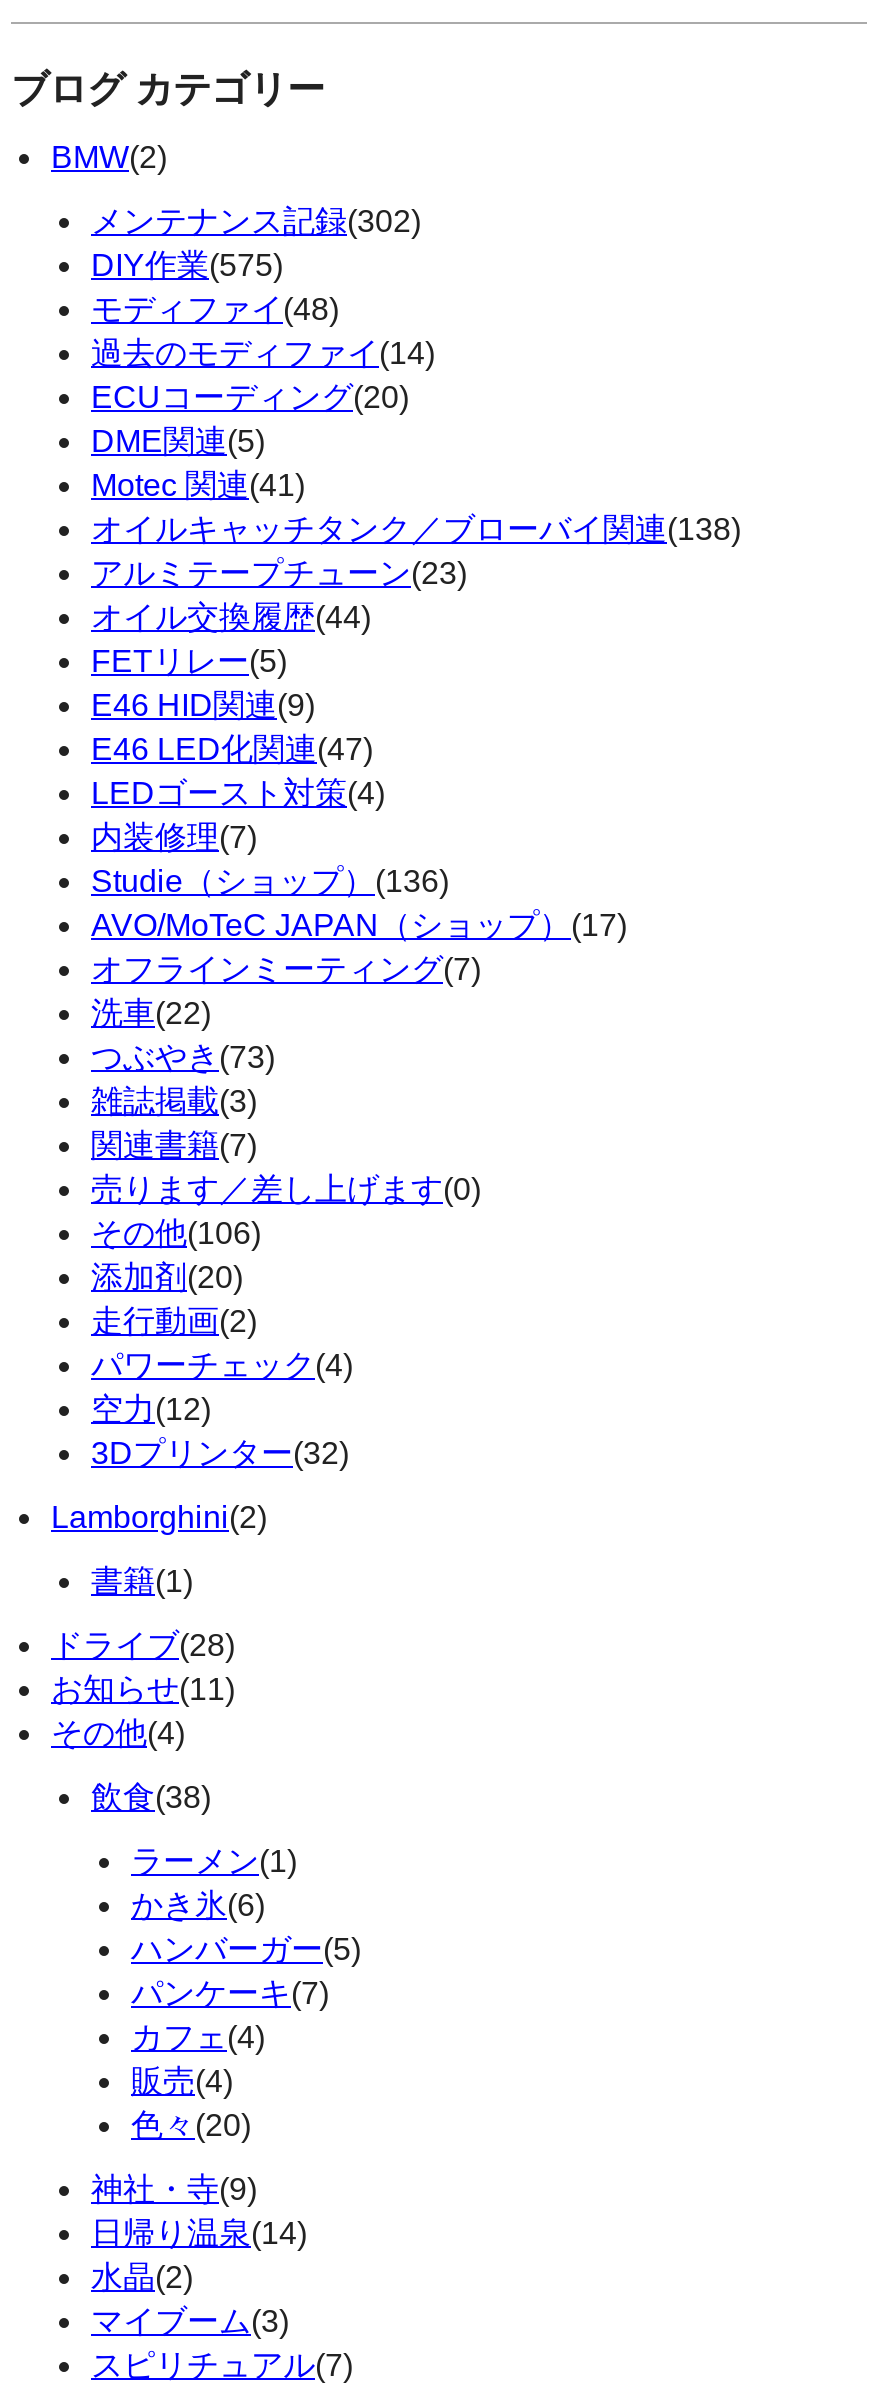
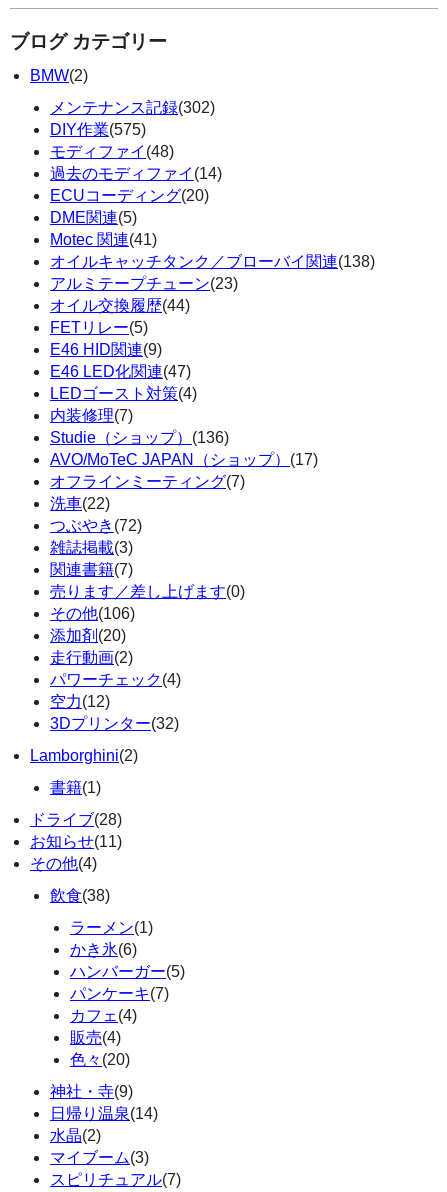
- つぶやき(73)
+ つぶやき(72)
